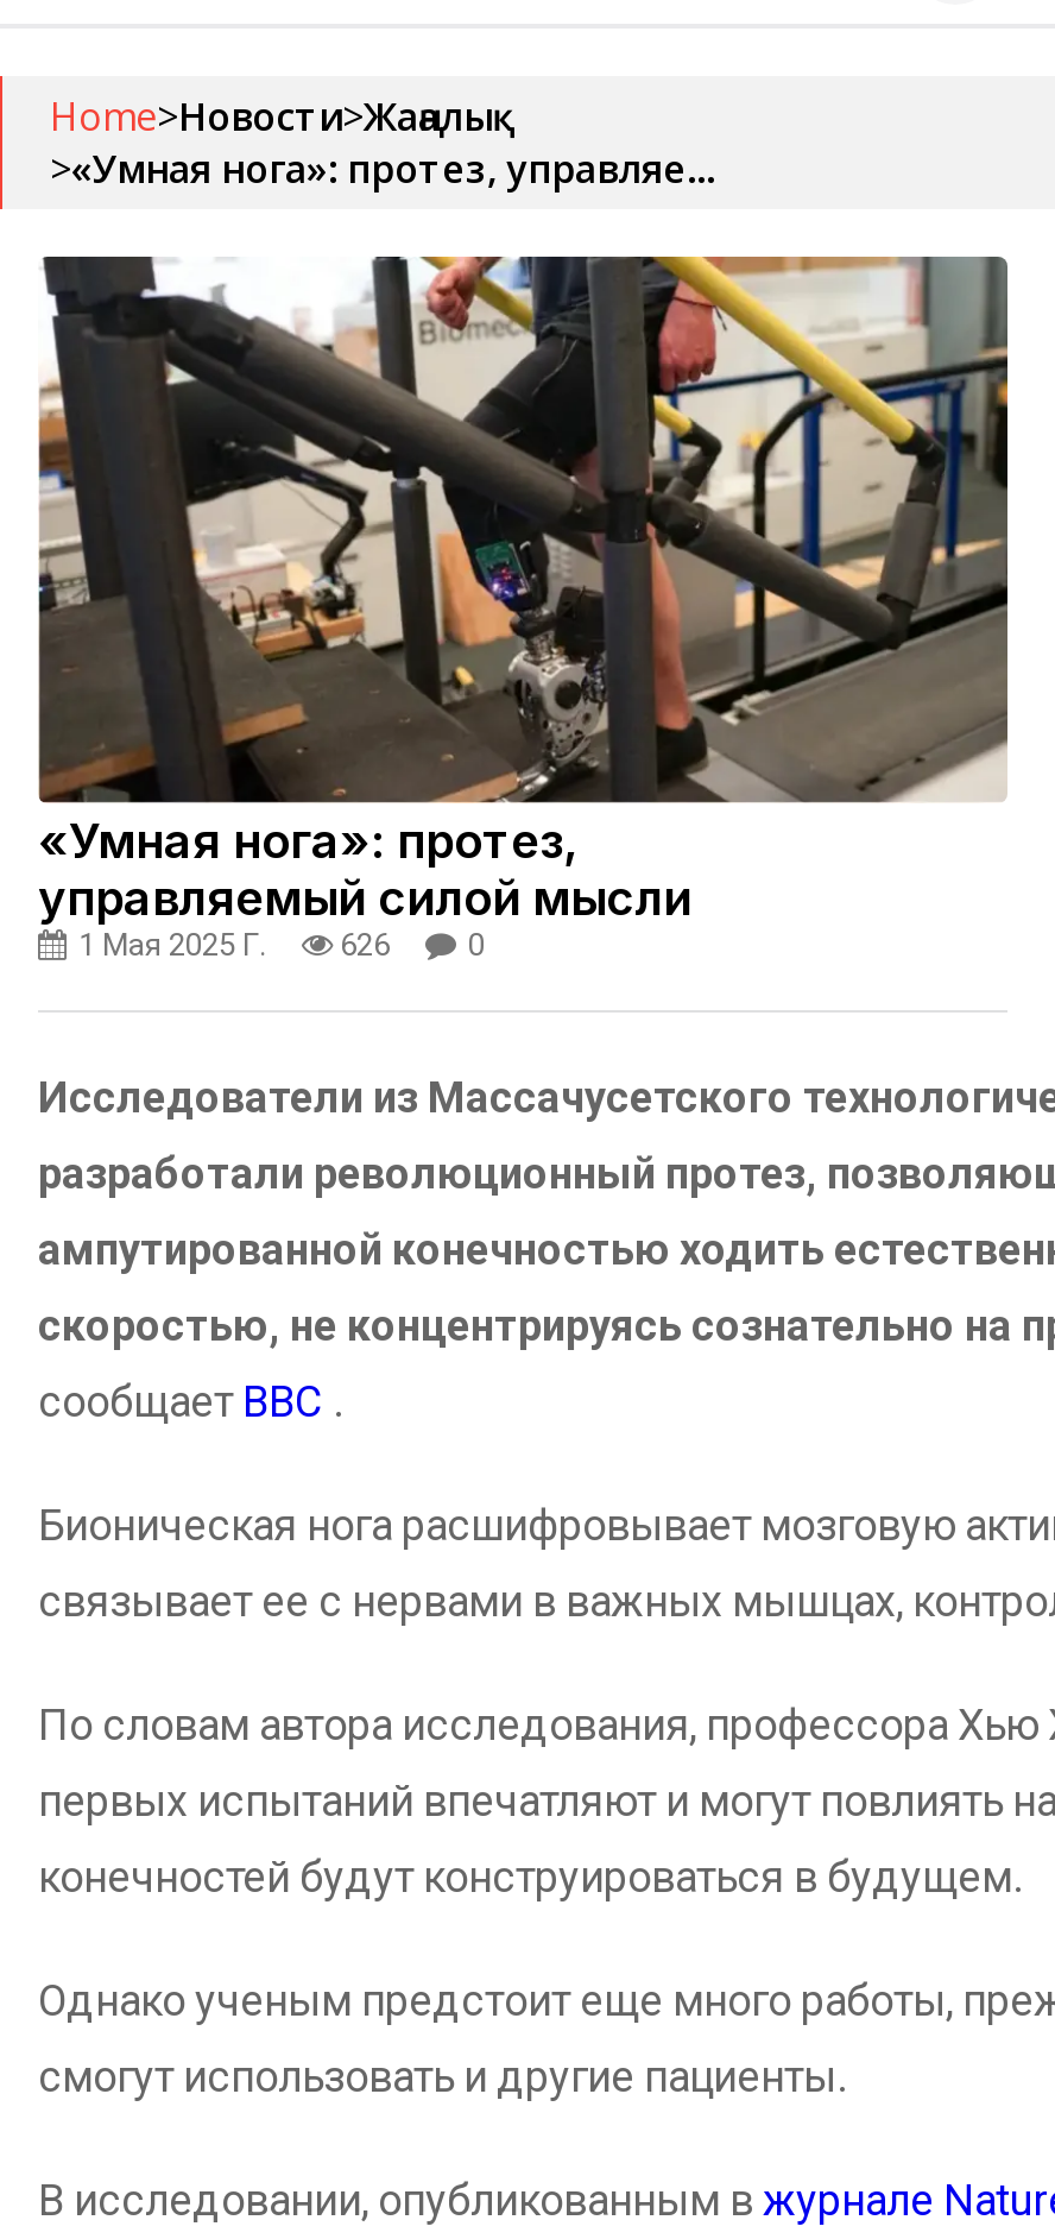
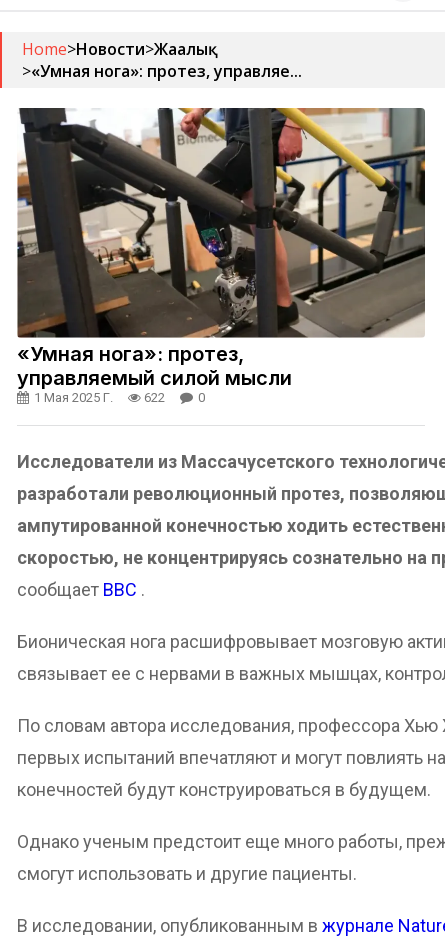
- 626
+ 622
